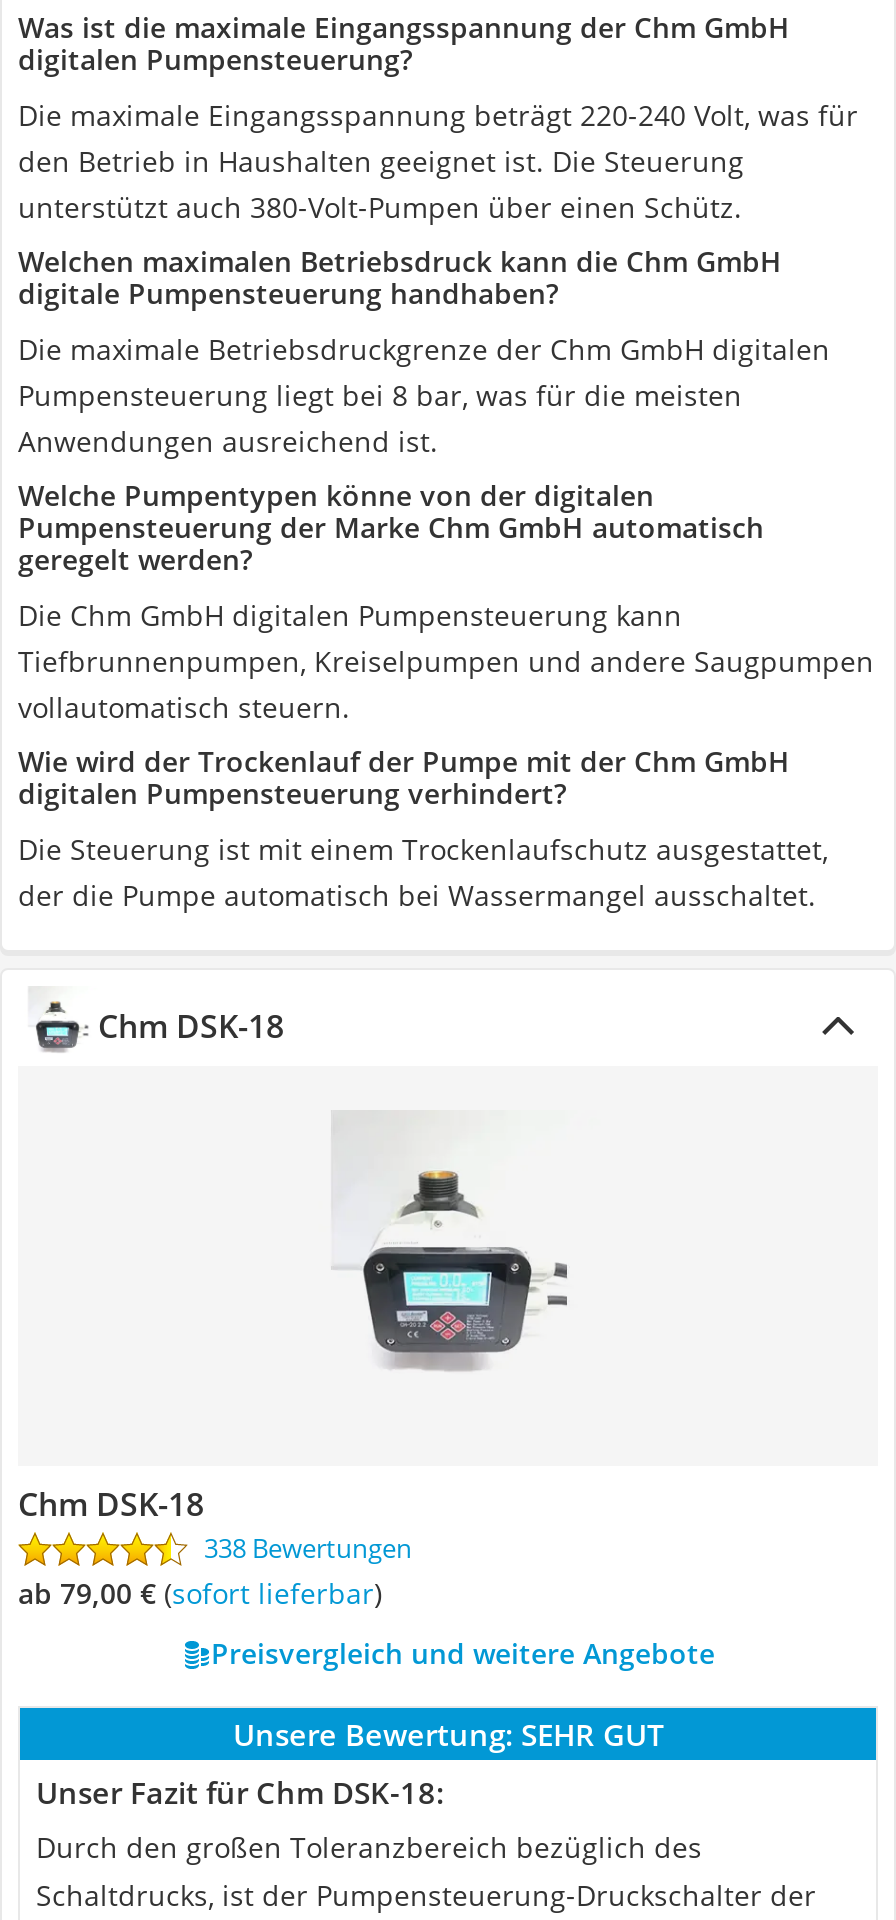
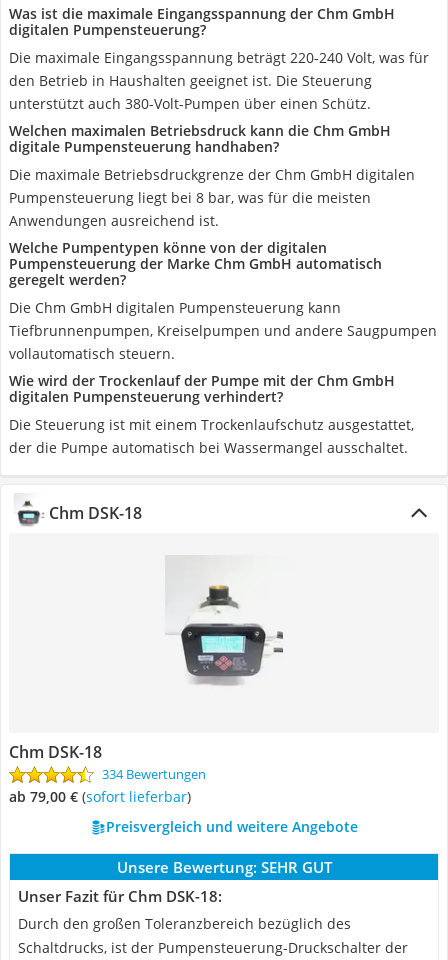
- 338 Bewertungen
+ 334 Bewertungen
